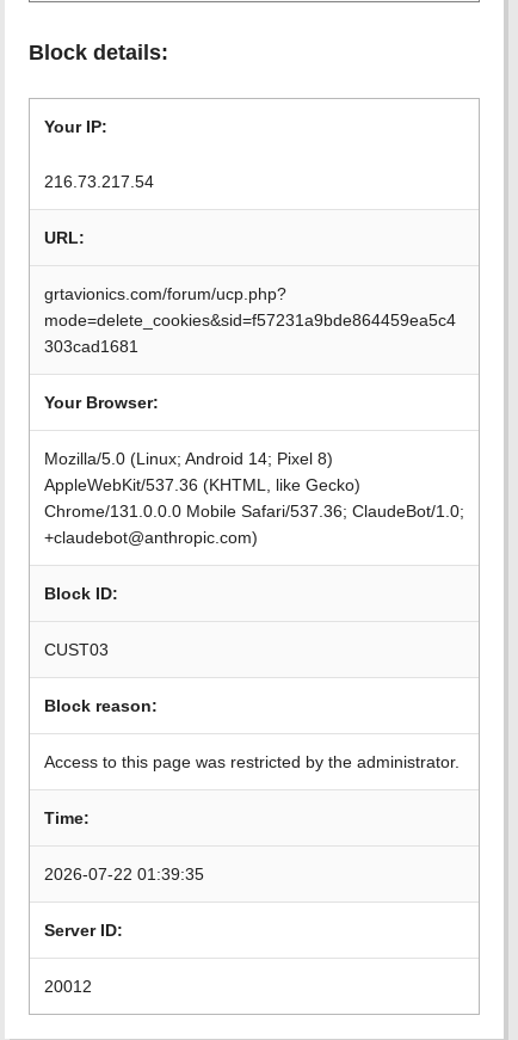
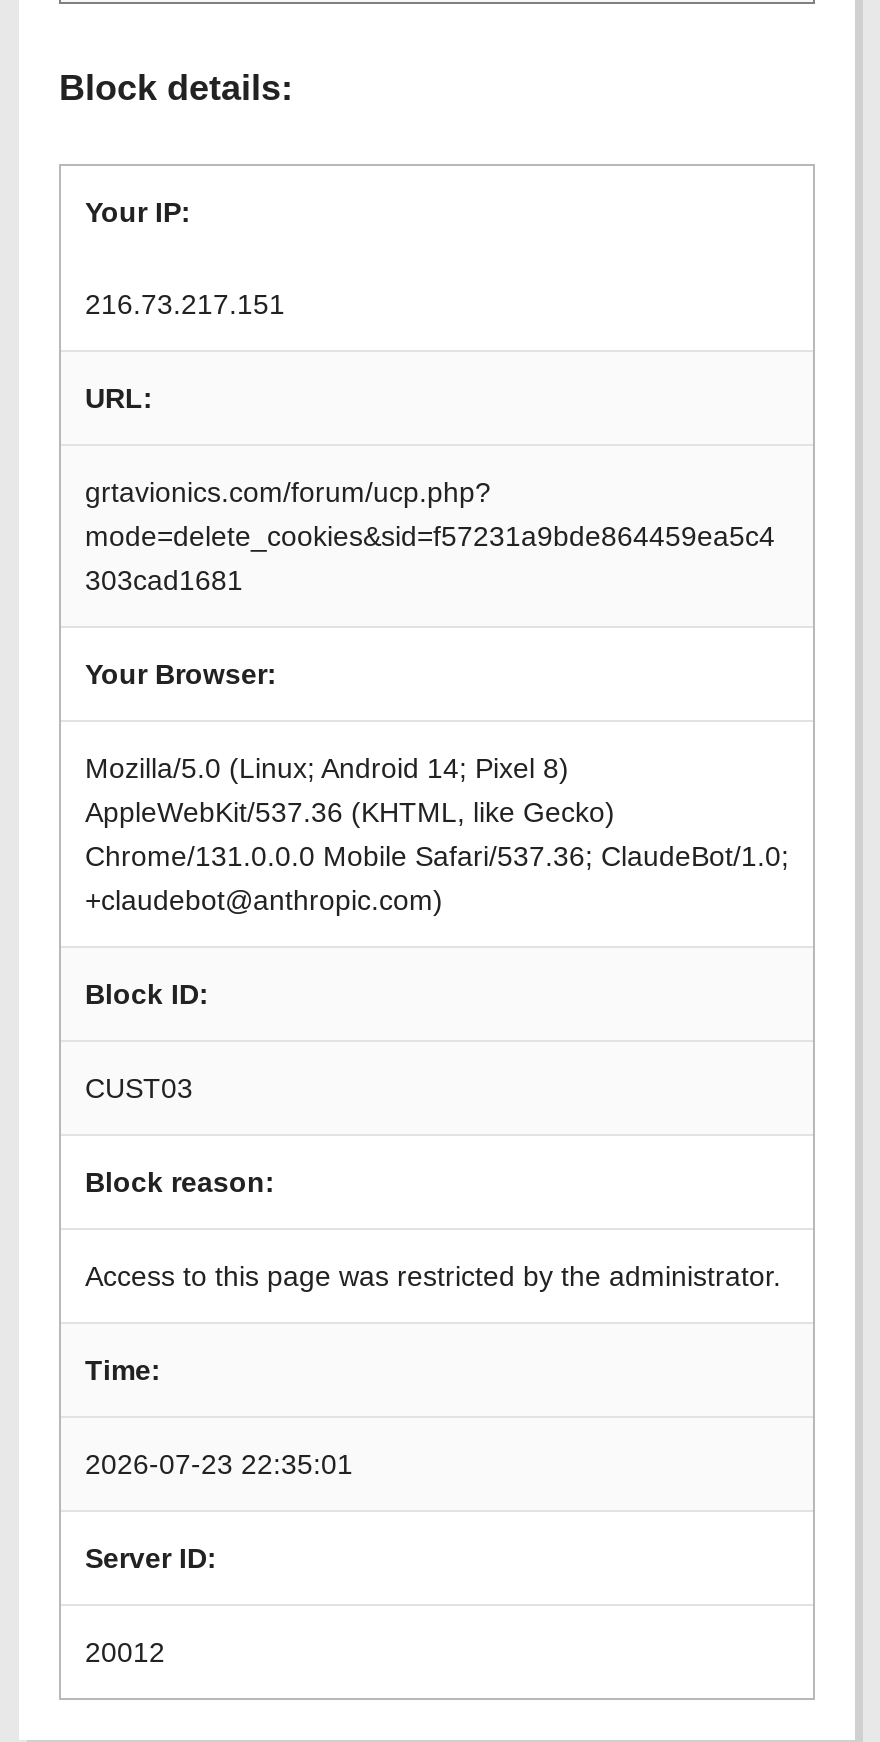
- 216.73.217.54
+ 216.73.217.151

- 2026-07-22 01:39:35
+ 2026-07-23 22:35:01
